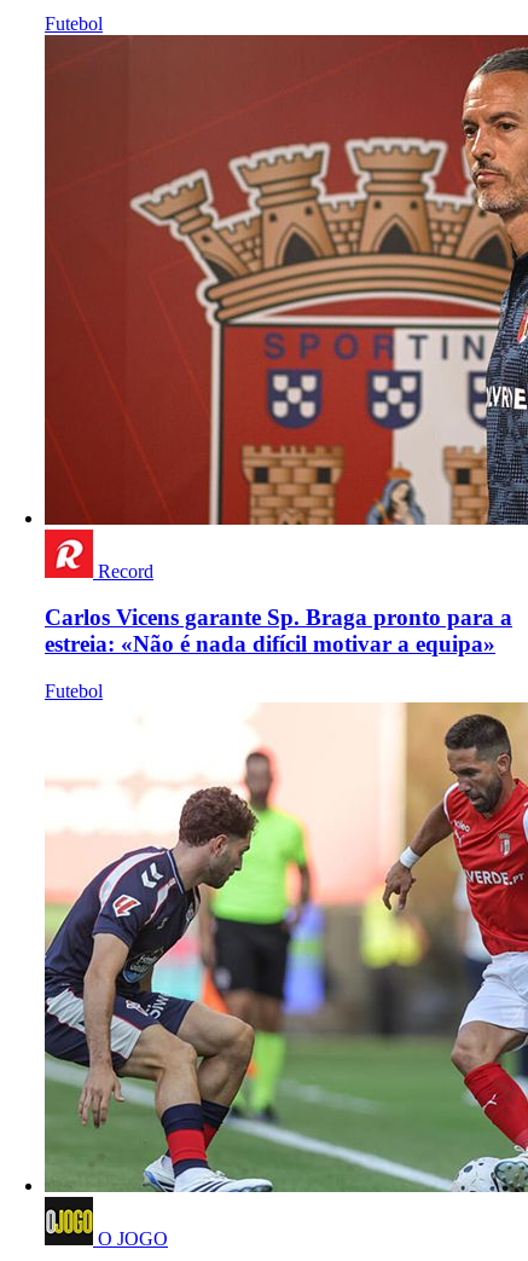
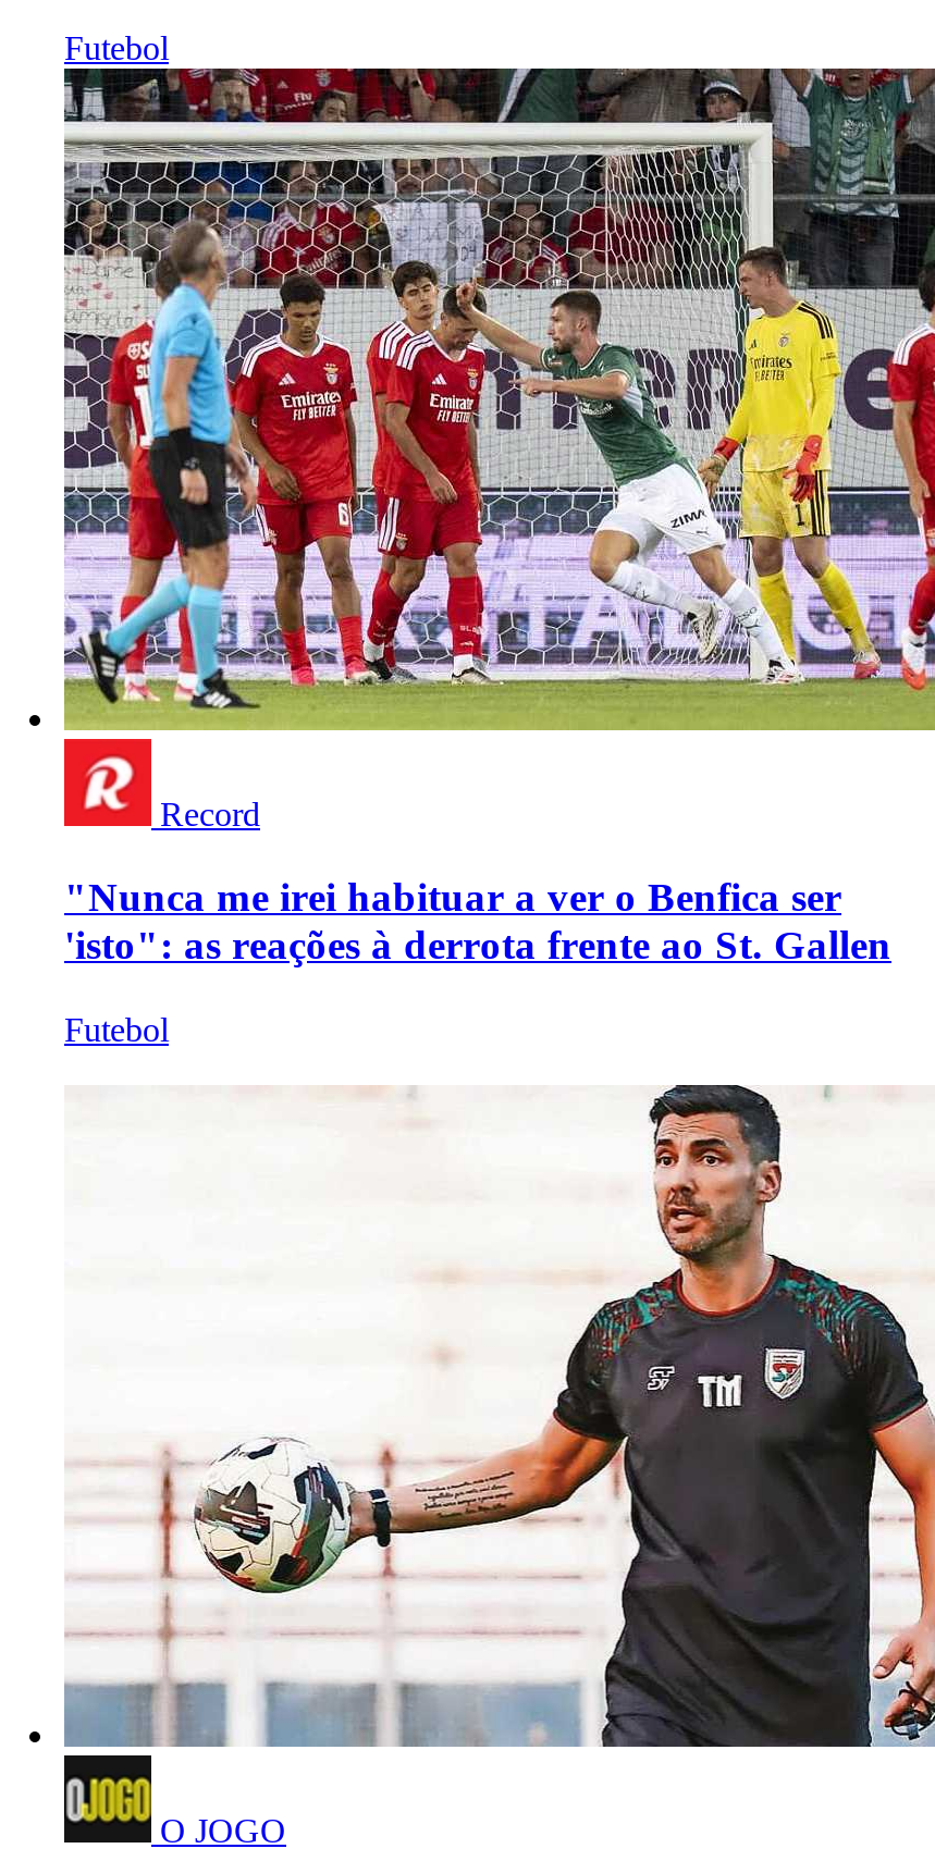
- [image]
+ [image]

- Carlos Vicens garante Sp. Braga pronto para a
- estreia: «Não é nada difícil motivar a equipa»
+ "Nunca me irei habituar a ver o Benfica ser
+ 'isto": as reações à derrota frente ao St. Gallen

- [image]
+ [image]
